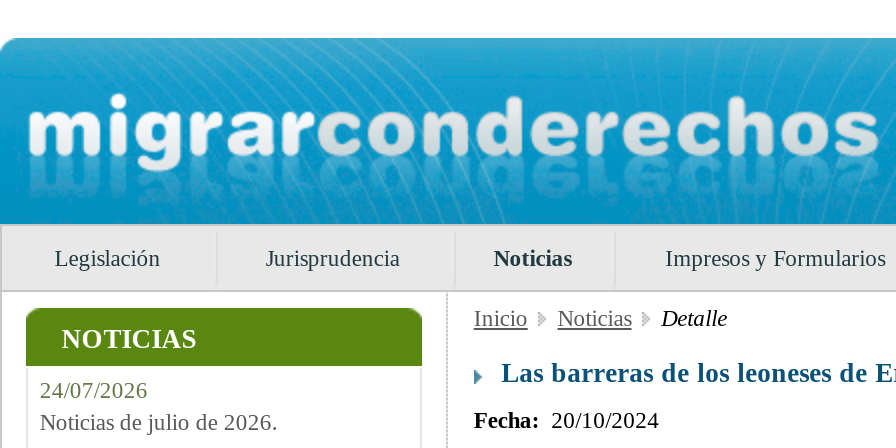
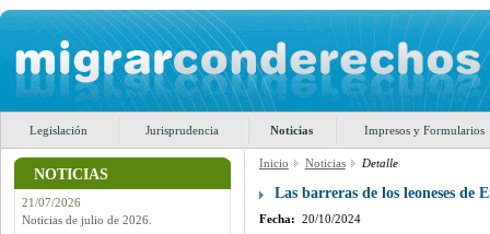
- 24/07/2026
+ 21/07/2026
